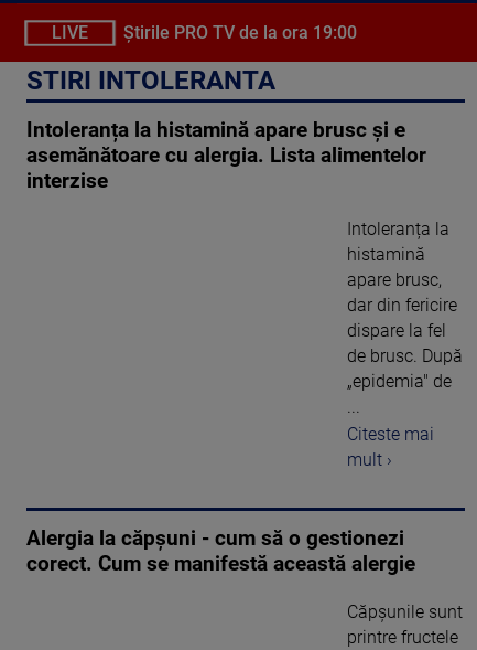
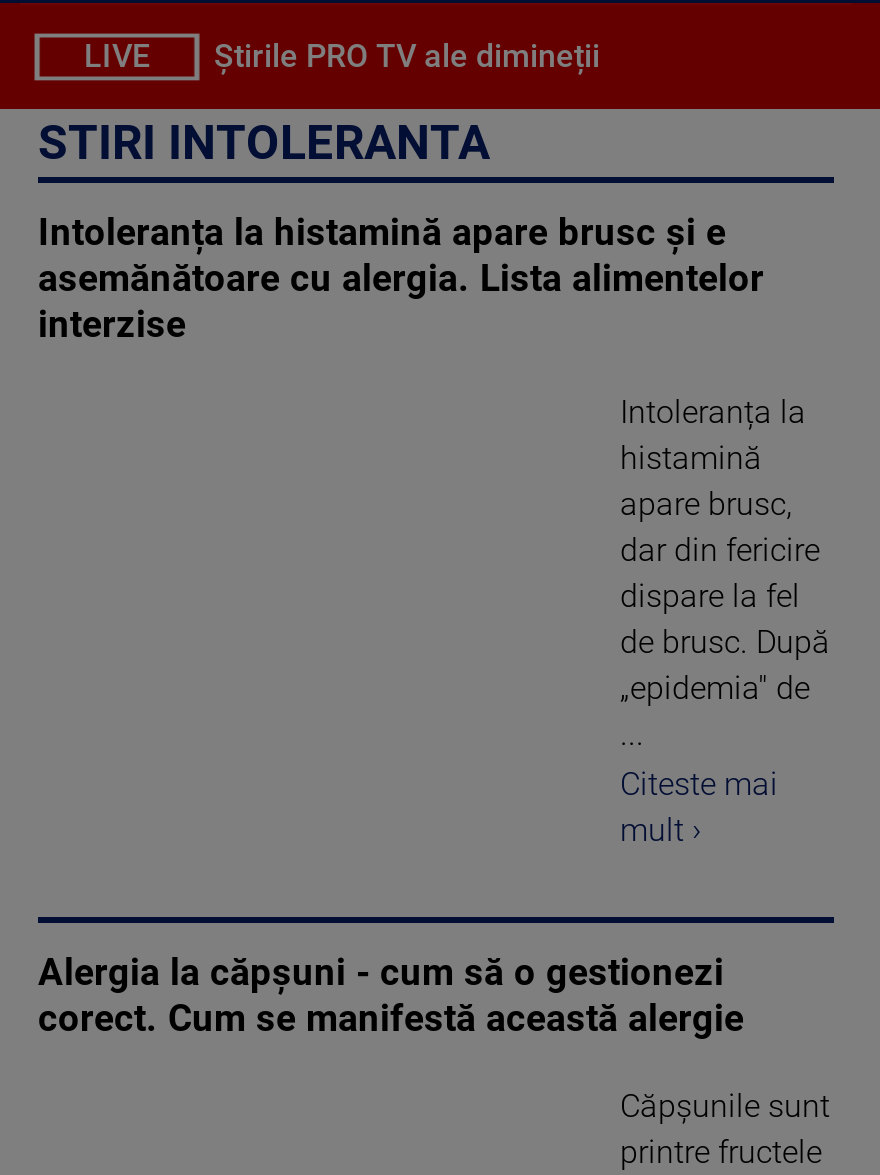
- Știrile PRO TV de la ora 19:00
+ Știrile PRO TV ale dimineții
